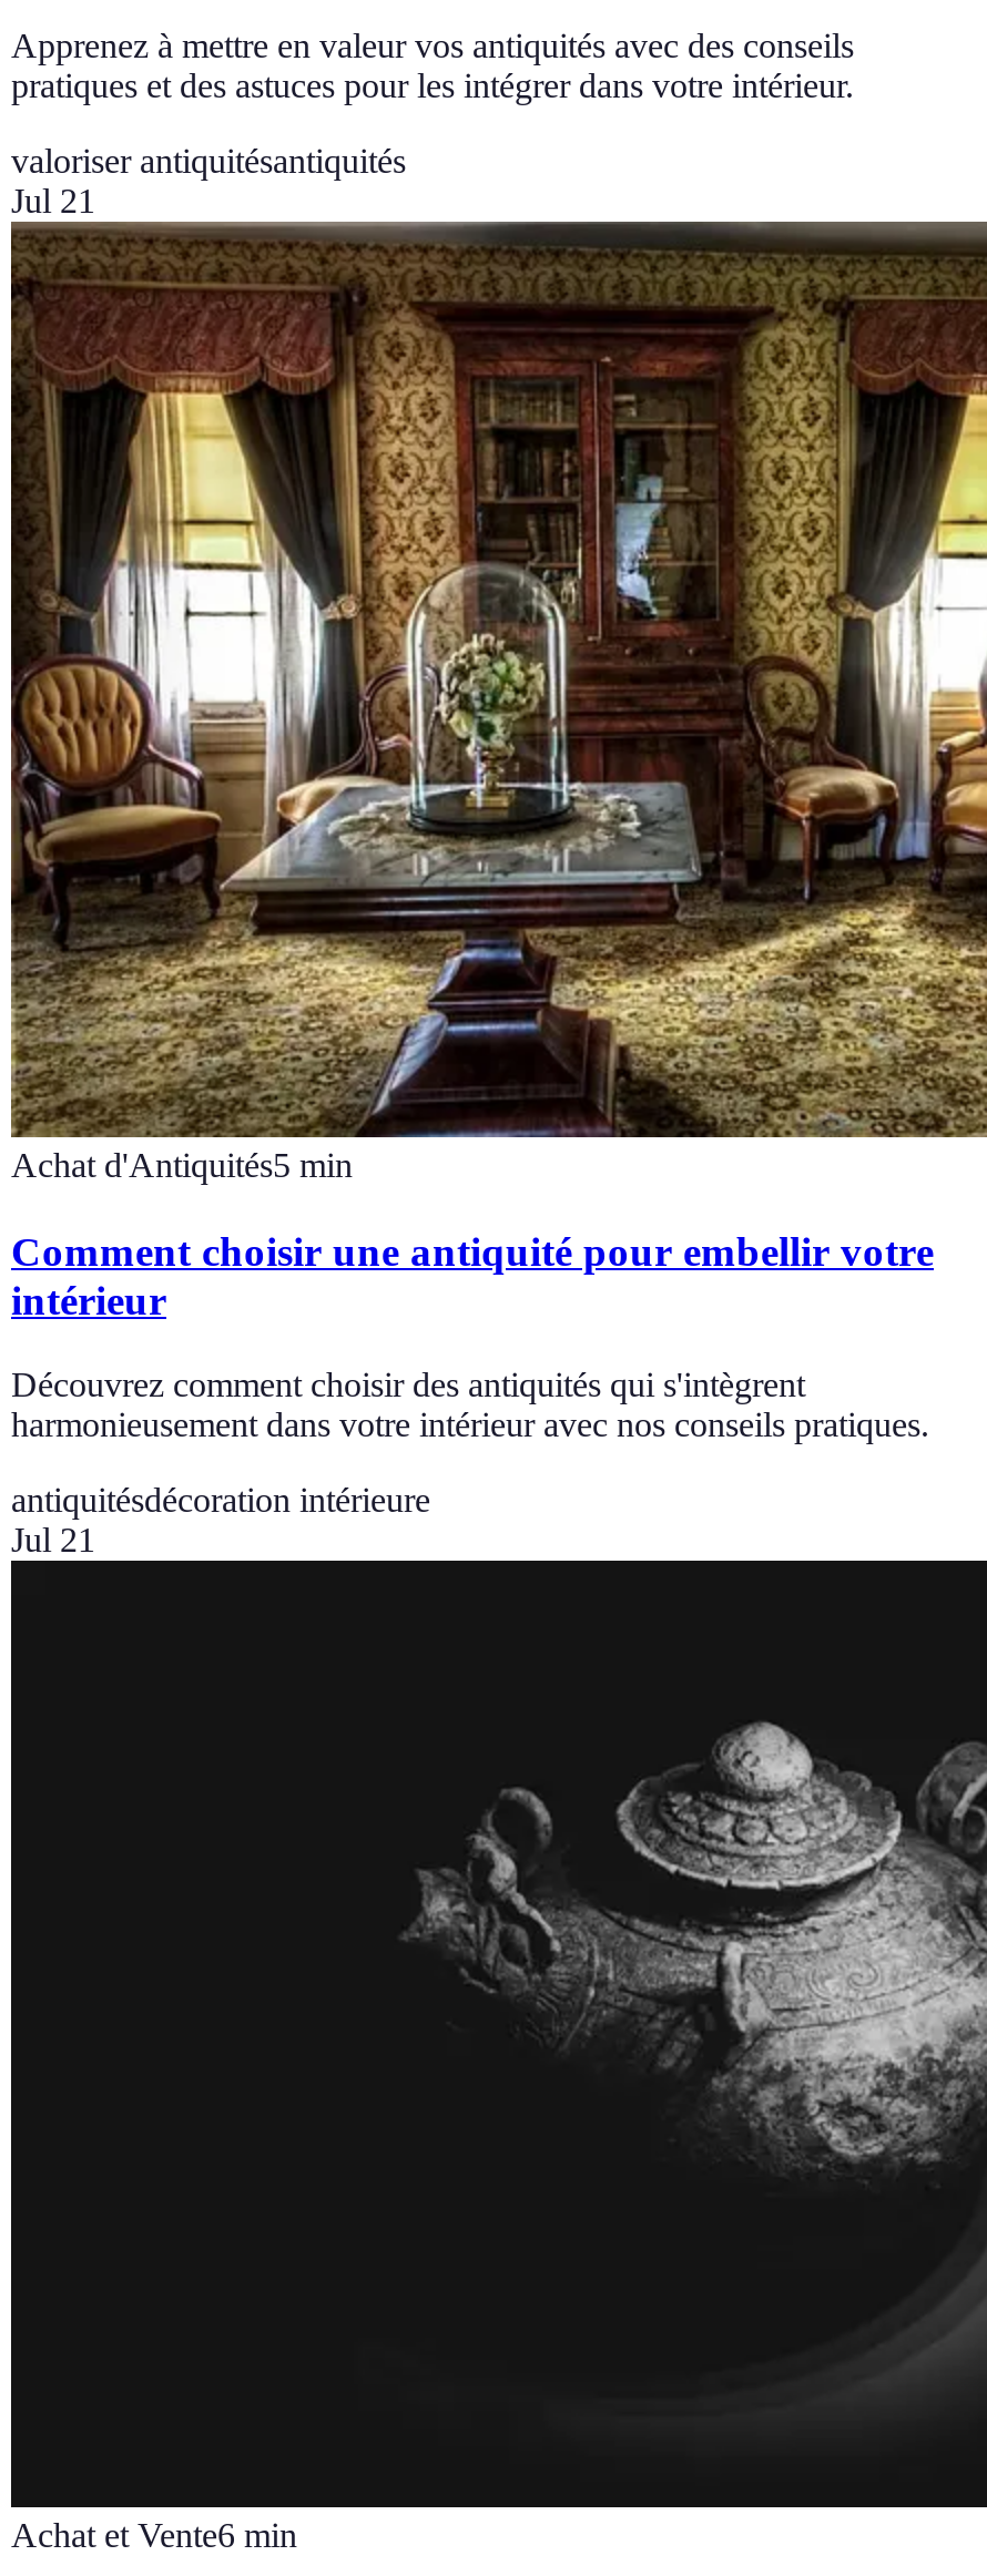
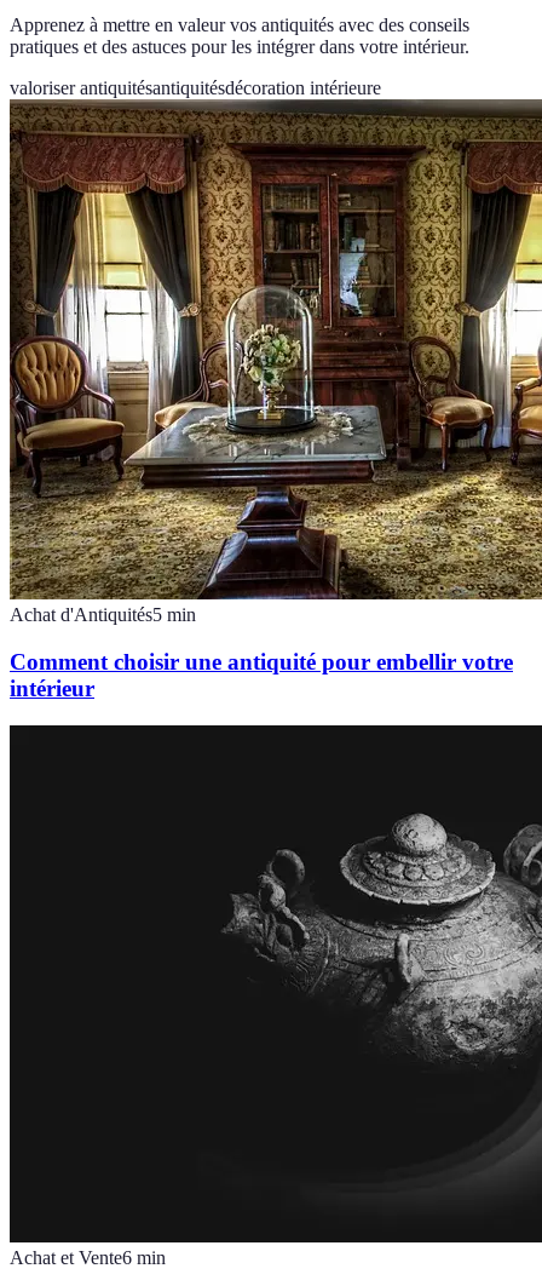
- valoriser antiquitésantiquités
- Jul 21
+ valoriser antiquitésantiquitésdécoration intérieure

- Découvrez comment choisir des antiquités qui s'intègrent
- harmonieusement dans votre intérieur avec nos conseils pratiques.
- antiquitésdécoration intérieure
- Jul 21
